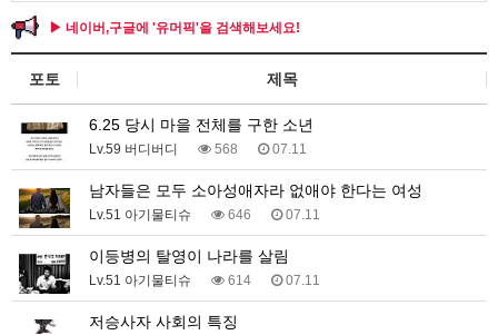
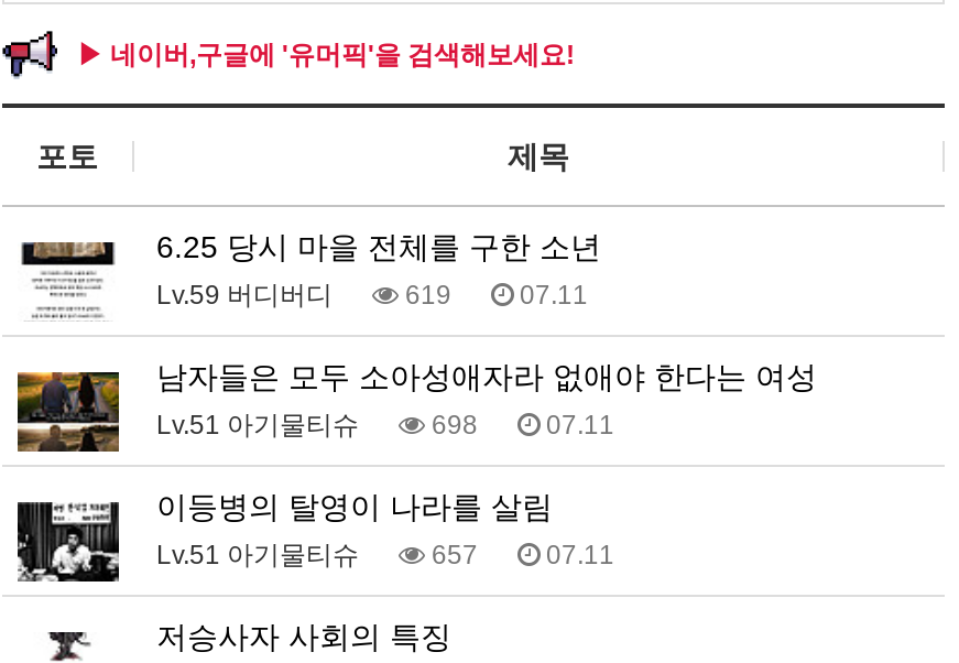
- 568 07.11
+ 619 07.11

- 646 07.11
+ 698 07.11

- 614 07.11
+ 657 07.11
